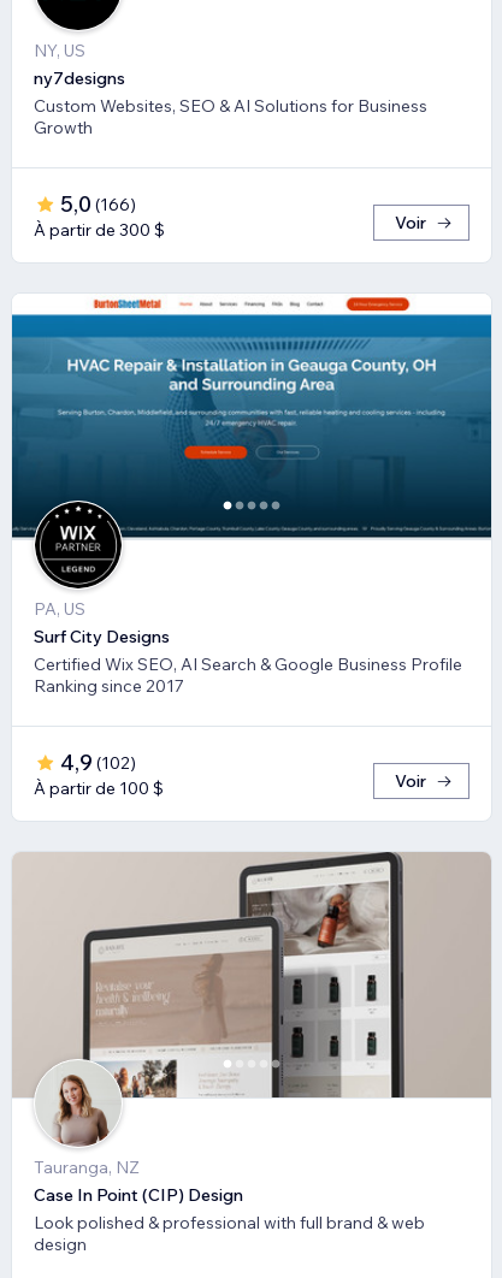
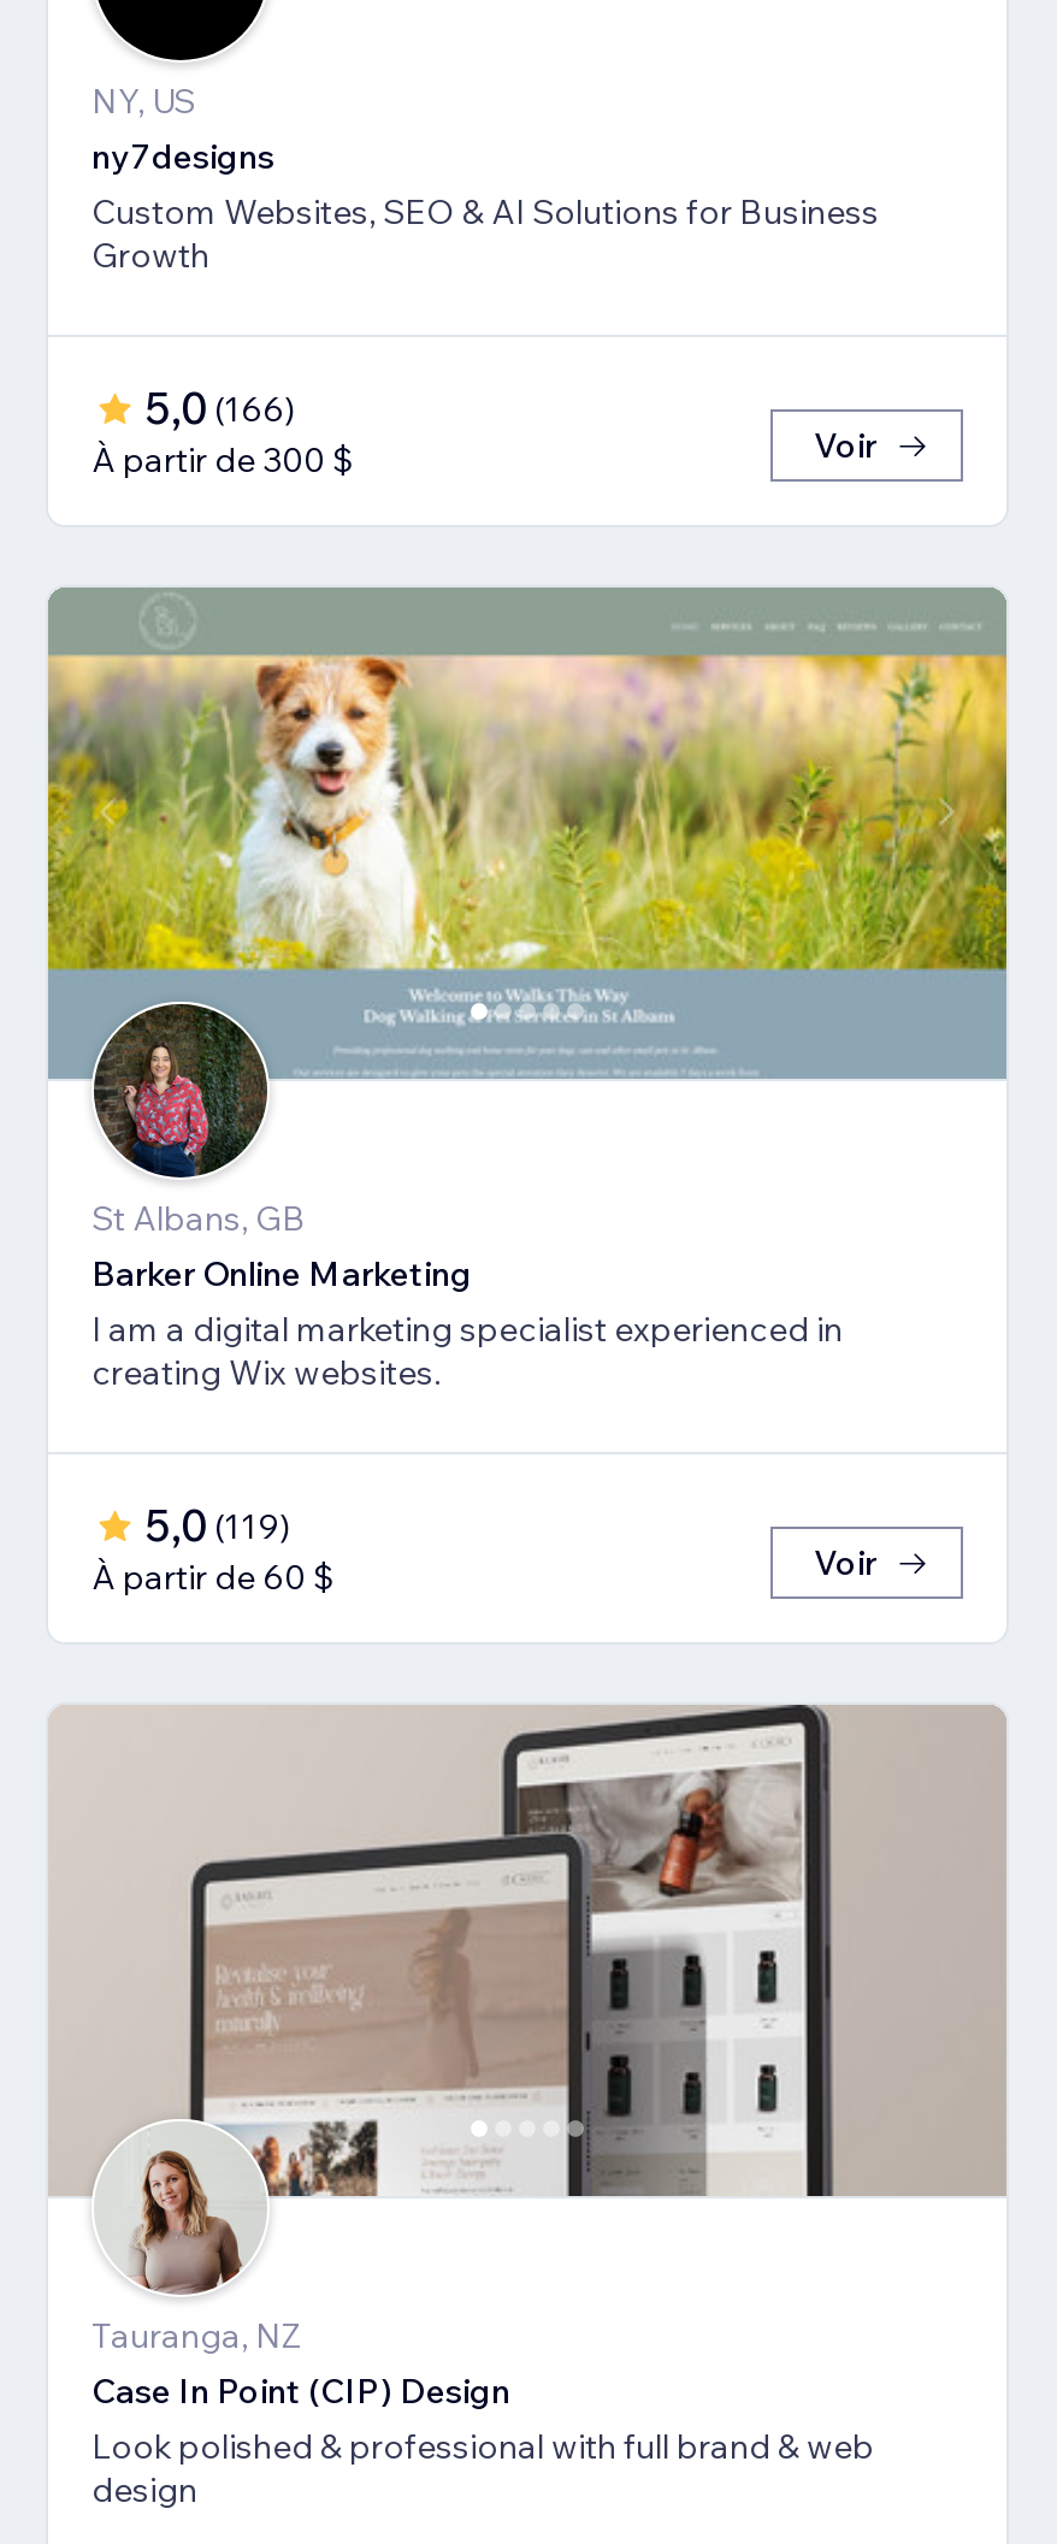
- [image]
- PA, US
- Surf City Designs
- Certified Wix SEO, AI Search & Google Business Profile
- Ranking since 2017
+ [image]
+ St Albans, GB
+ Barker Online Marketing
+ I am a digital marketing specialist experienced in
+ creating Wix websites.

- 4,9 (102)
- À partir de 100 $
+ 5,0 (119)
+ À partir de 60 $
